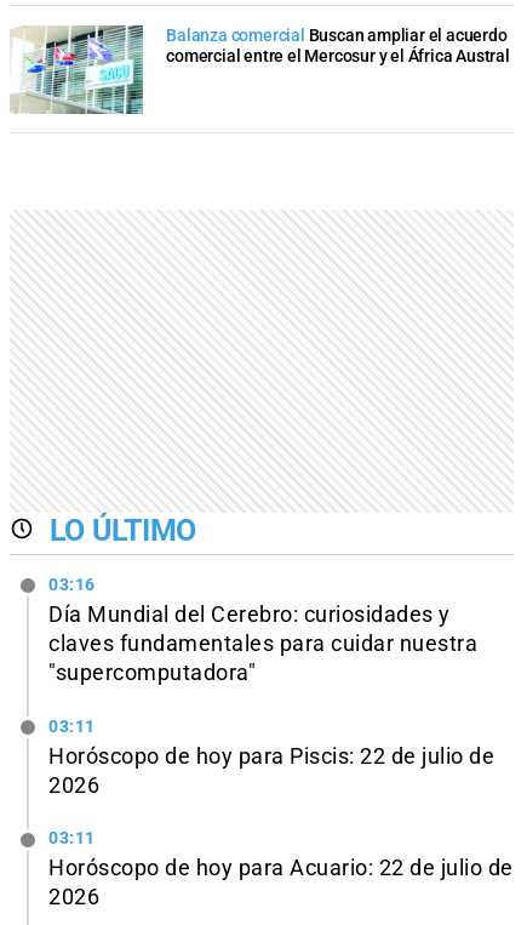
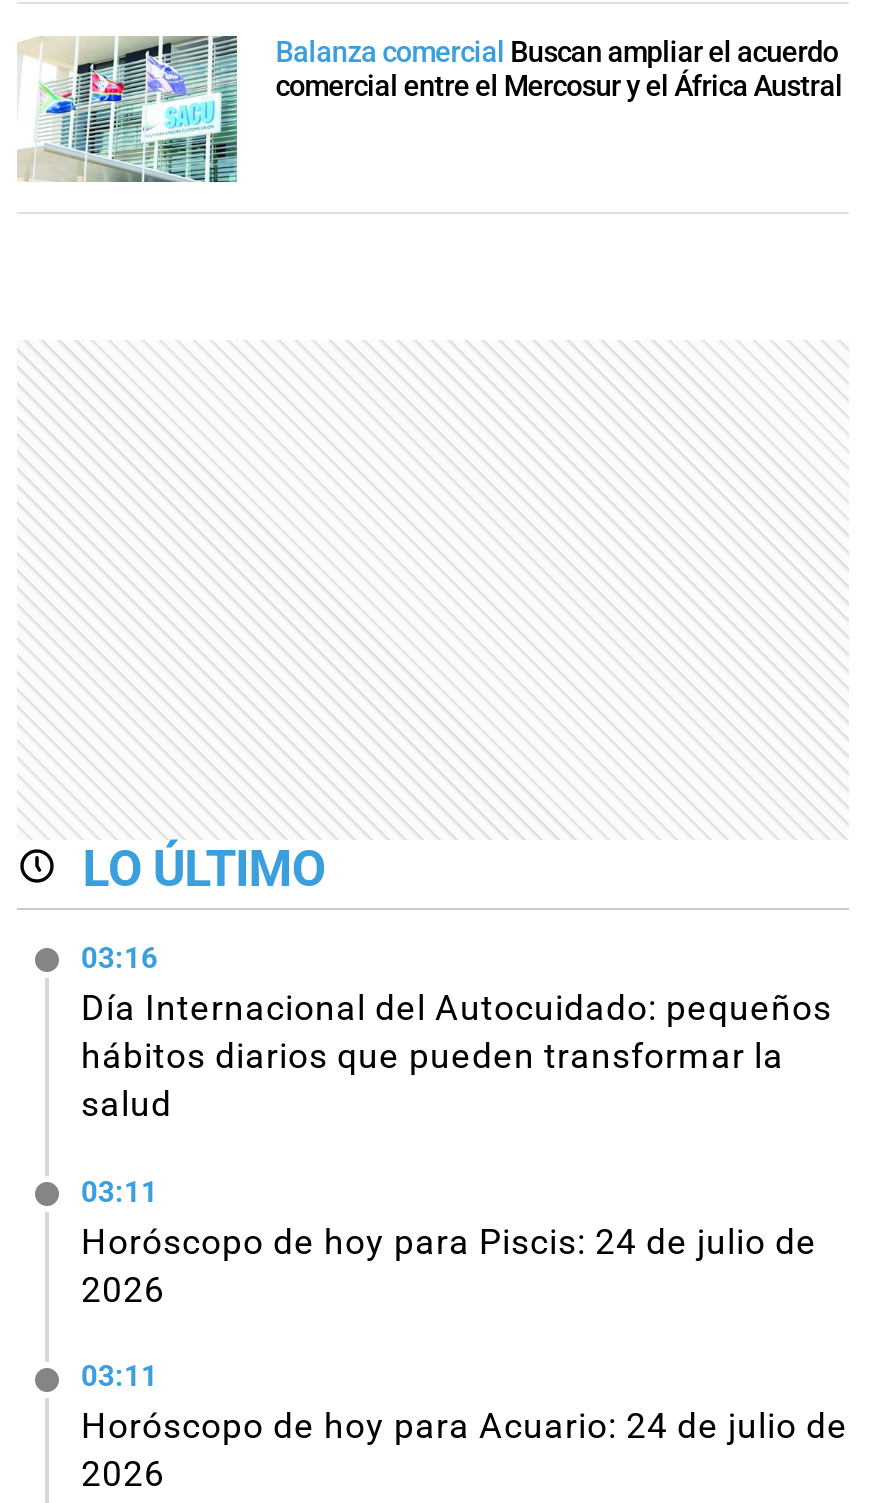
- Día Mundial del Cerebro: curiosidades y
- claves fundamentales para cuidar nuestra
- "supercomputadora"
+ Día Internacional del Autocuidado: pequeños
+ hábitos diarios que pueden transformar la
+ salud

- Horóscopo de hoy para Piscis: 22 de julio de
+ Horóscopo de hoy para Piscis: 24 de julio de

- Horóscopo de hoy para Acuario: 22 de julio de
+ Horóscopo de hoy para Acuario: 24 de julio de
